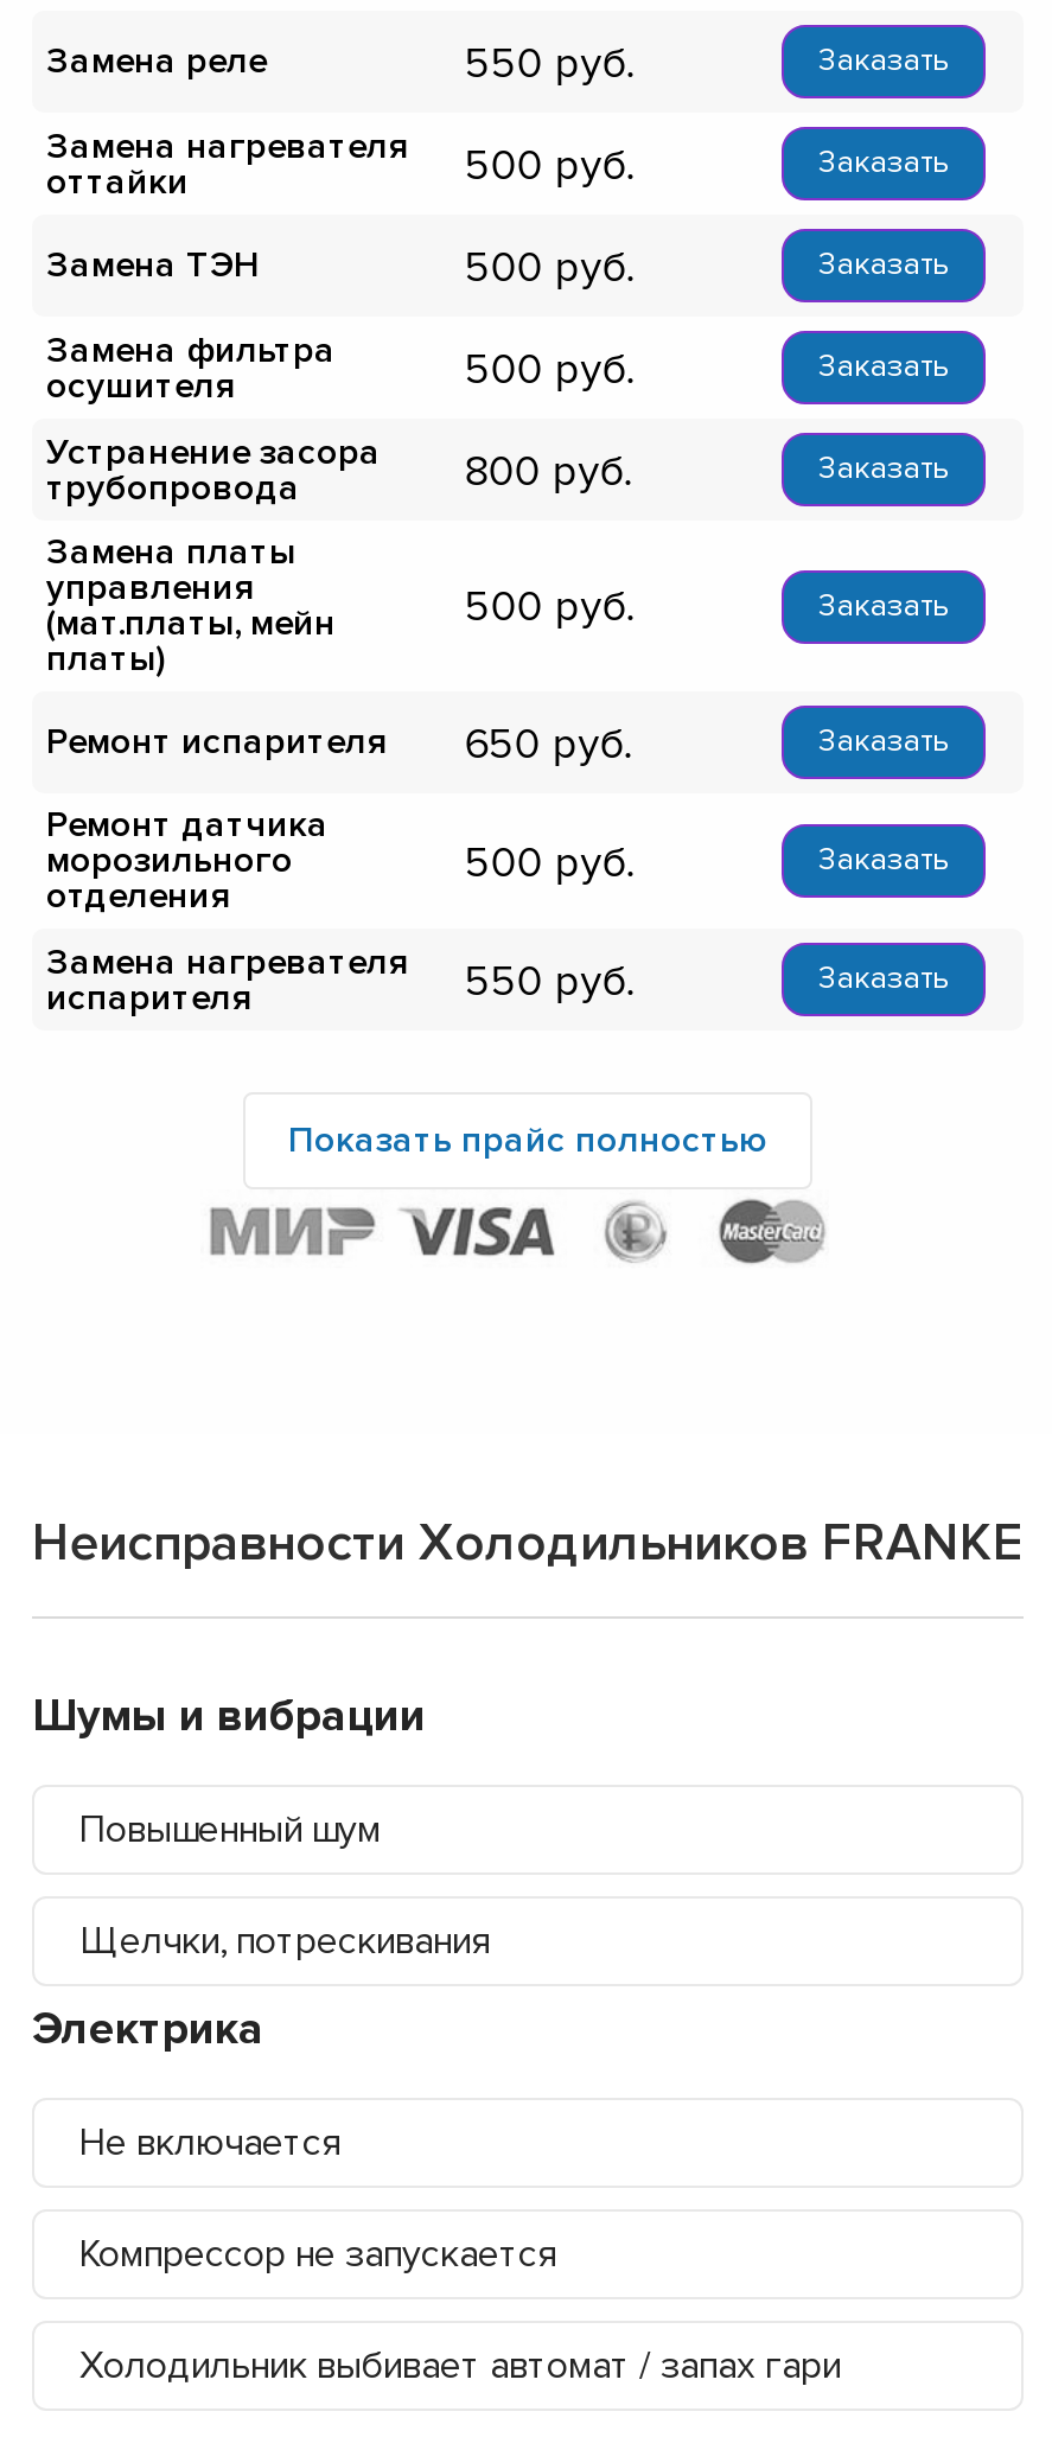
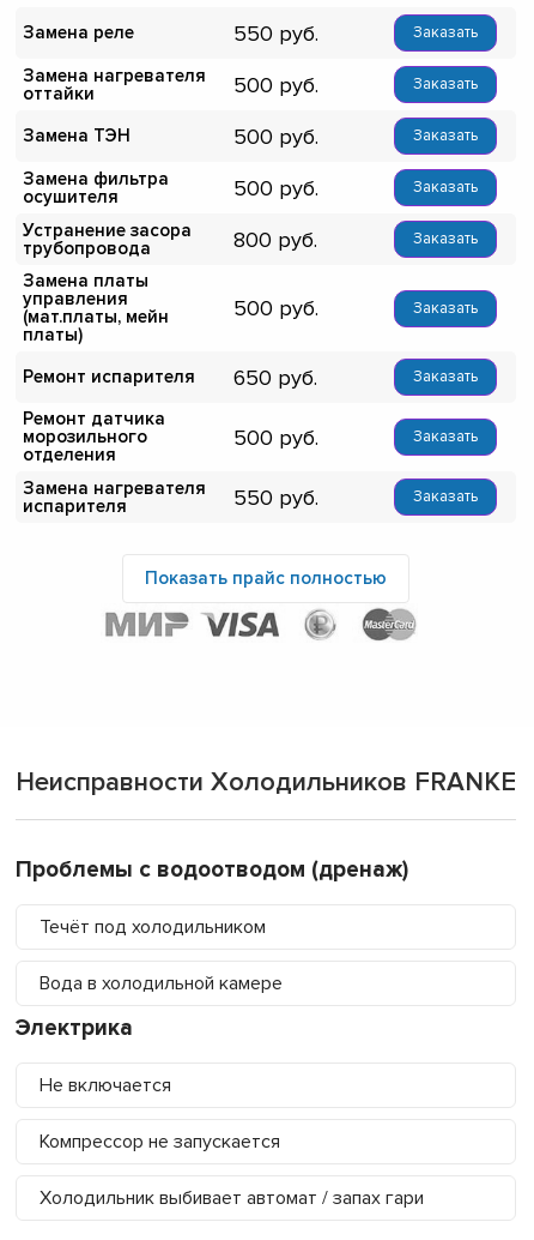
- Шумы и вибрации
+ Проблемы с водоотводом (дренаж)

- Повышенный шум
+ Течёт под холодильником

- Щелчки, потрескивания
+ Вода в холодильной камере
